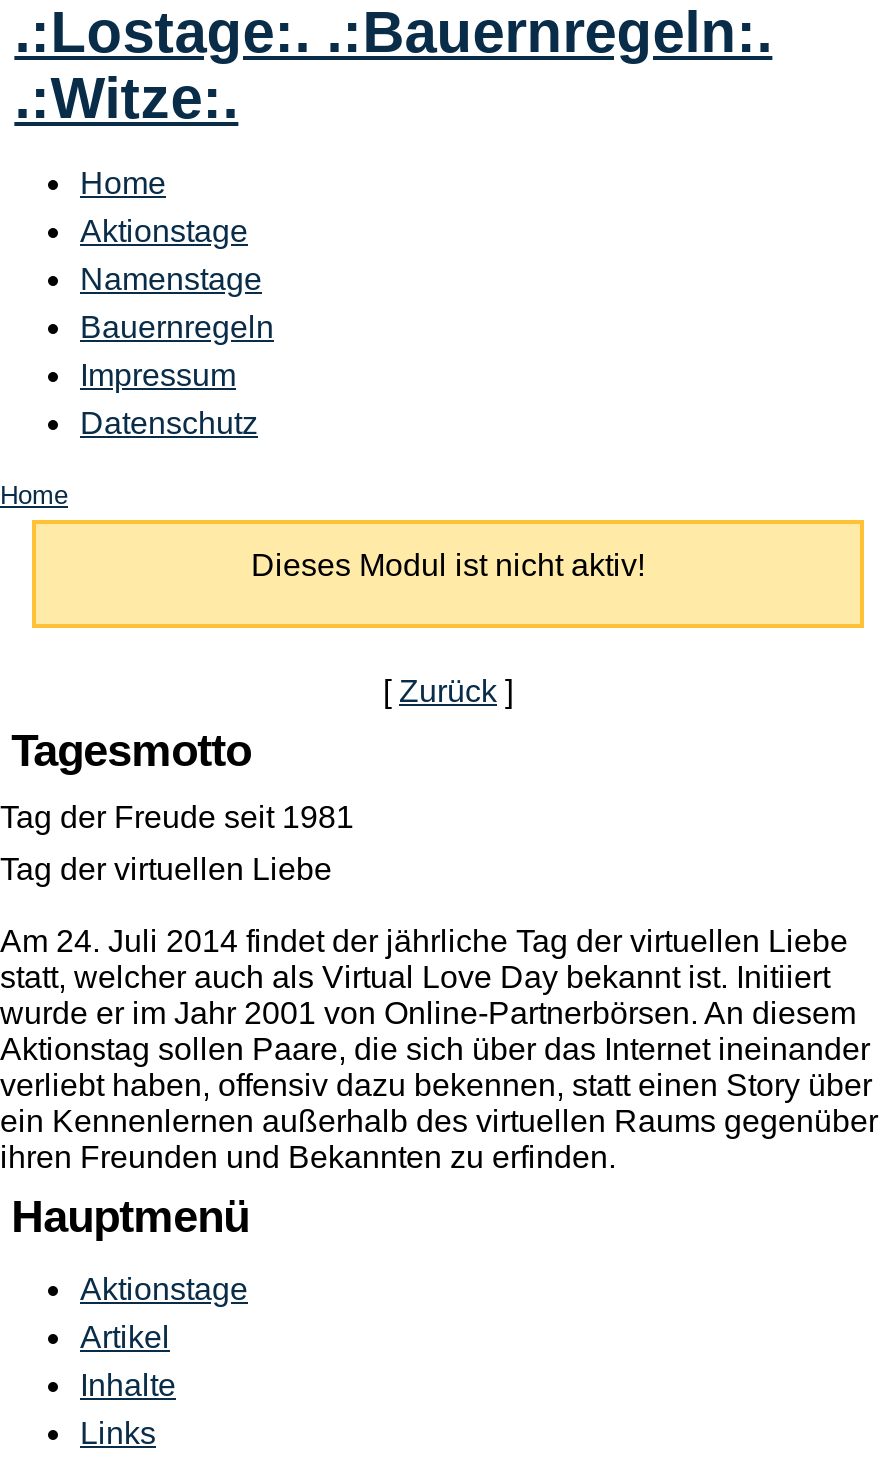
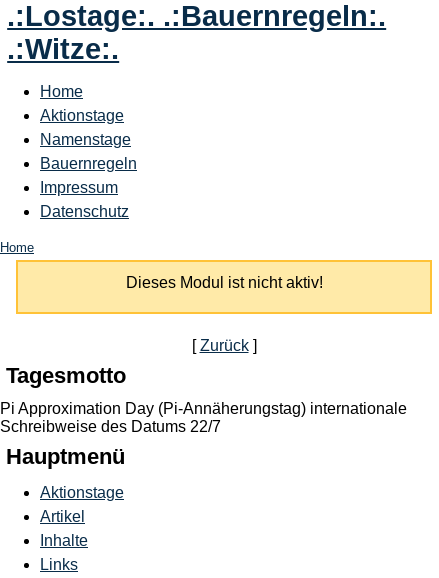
- Tag der Freude seit 1981
- Tag der virtuellen Liebe
- Am 24. Juli 2014 findet der jährliche Tag der virtuellen Liebe
- statt, welcher auch als Virtual Love Day bekannt ist. Initiiert
- wurde er im Jahr 2001 von Online-Partnerbörsen. An diesem
- Aktionstag sollen Paare, die sich über das Internet ineinander
- verliebt haben, offensiv dazu bekennen, statt einen Story über
- ein Kennenlernen außerhalb des virtuellen Raums gegenüber
- ihren Freunden und Bekannten zu erfinden.
+ Pi Approximation Day (Pi-Annäherungstag) internationale
+ Schreibweise des Datums 22/7
